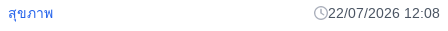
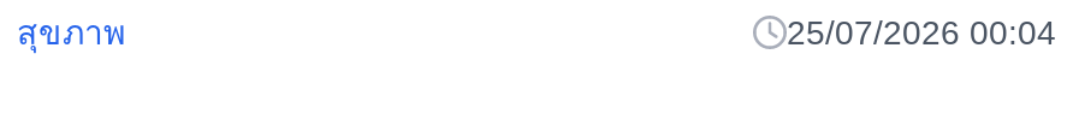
- 22/07/2026 12:08
+ 25/07/2026 00:04
